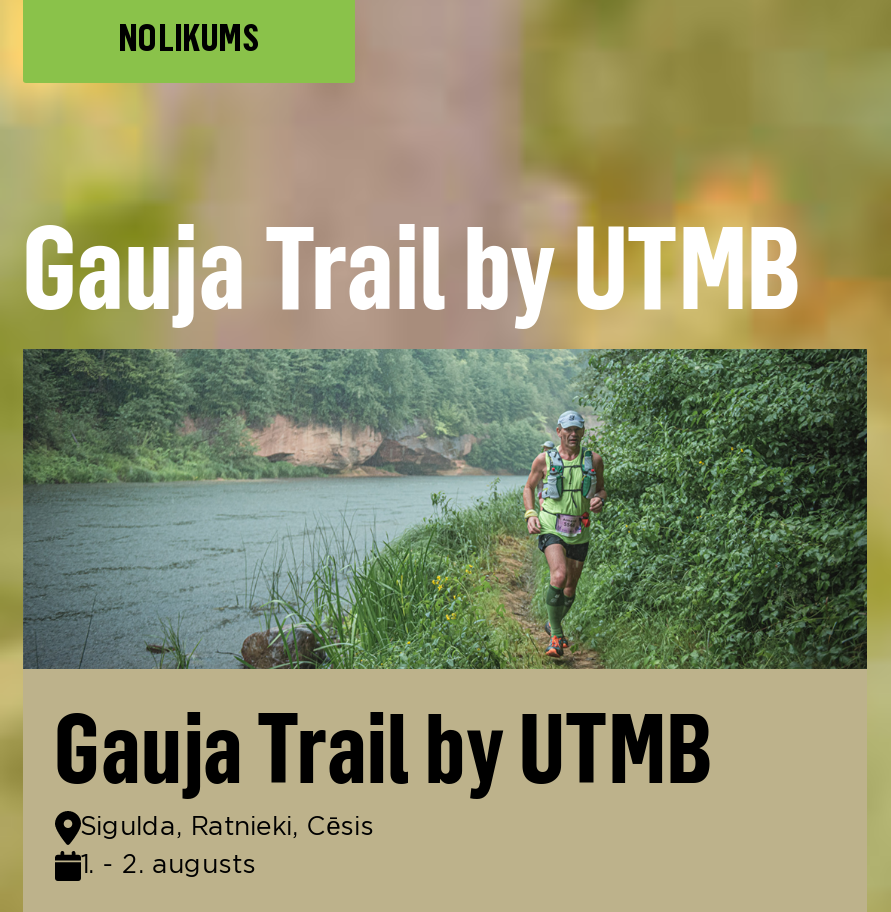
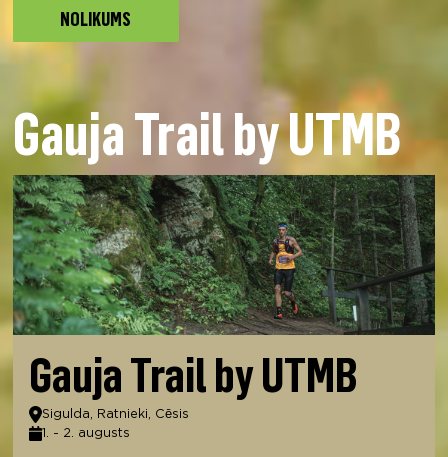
- [image]
+ [image]
